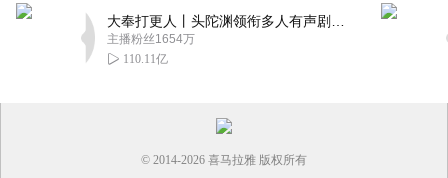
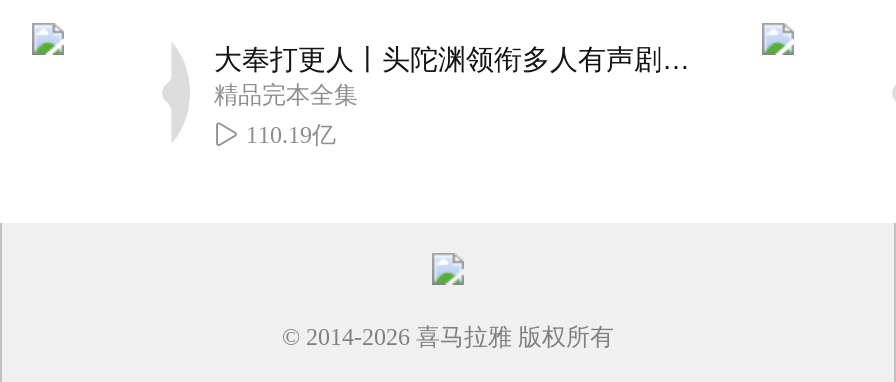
- 主播粉丝1654万
- 110.11亿
+ 精品完本全集
+ 110.19亿
